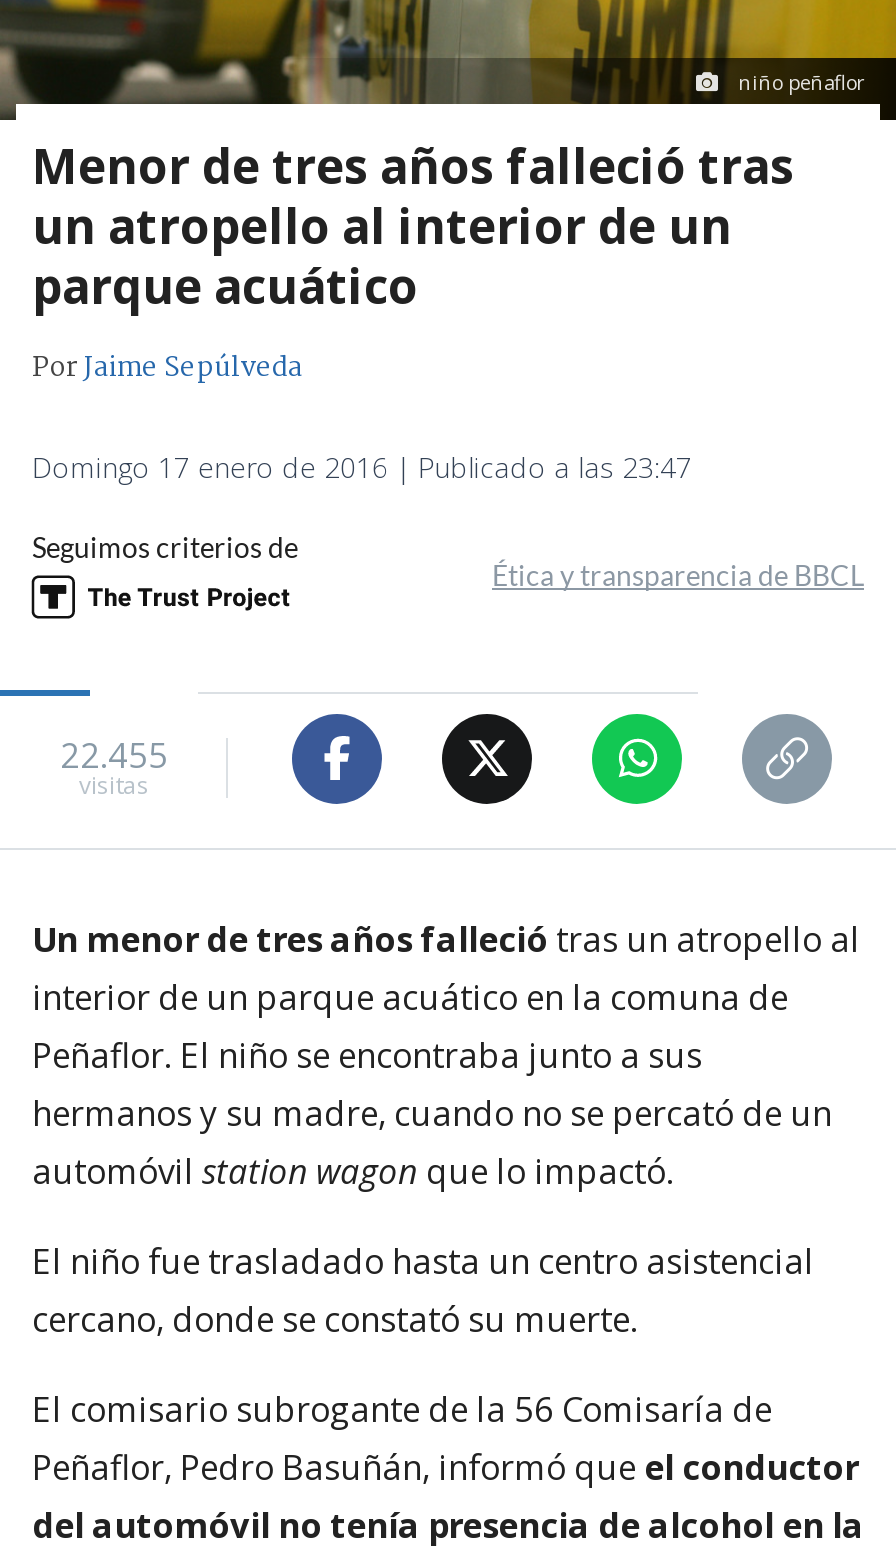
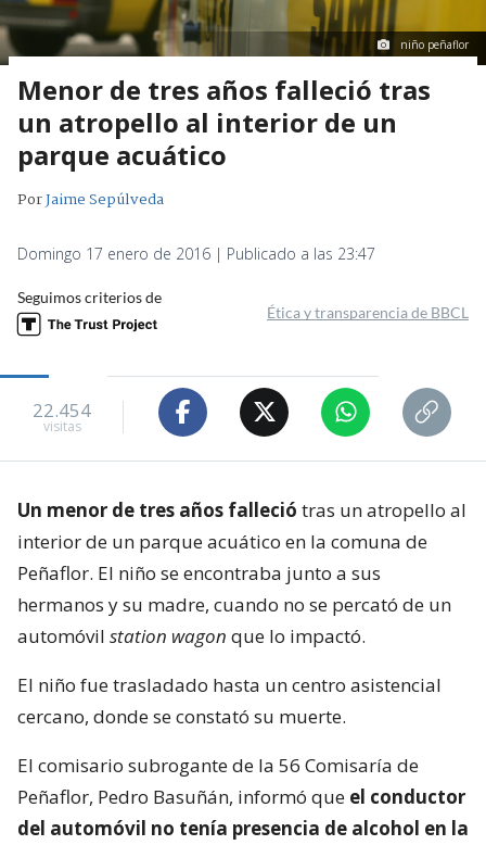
- 22.455
+ 22.454
